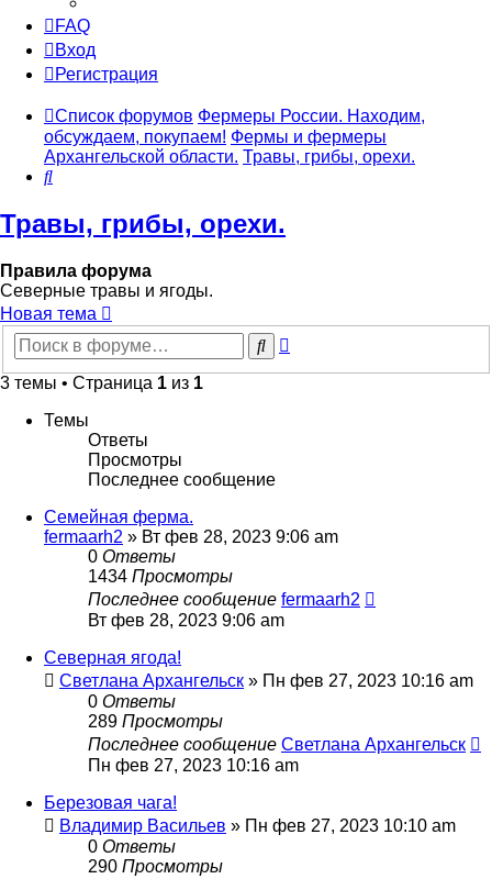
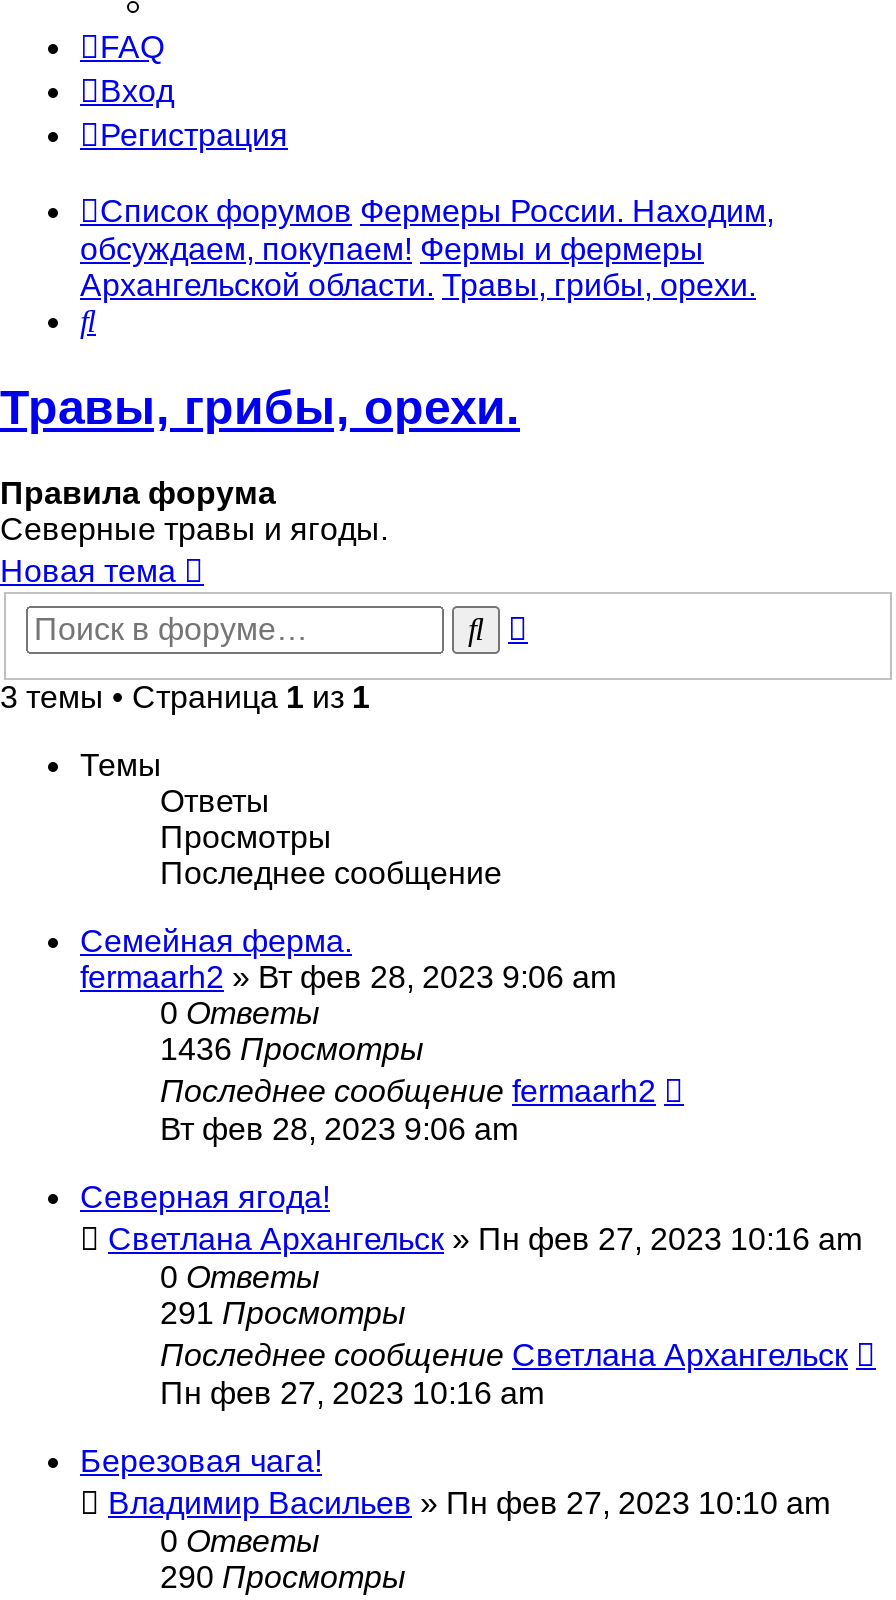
- 1434 Просмотры
+ 1436 Просмотры

- 289 Просмотры
+ 291 Просмотры
